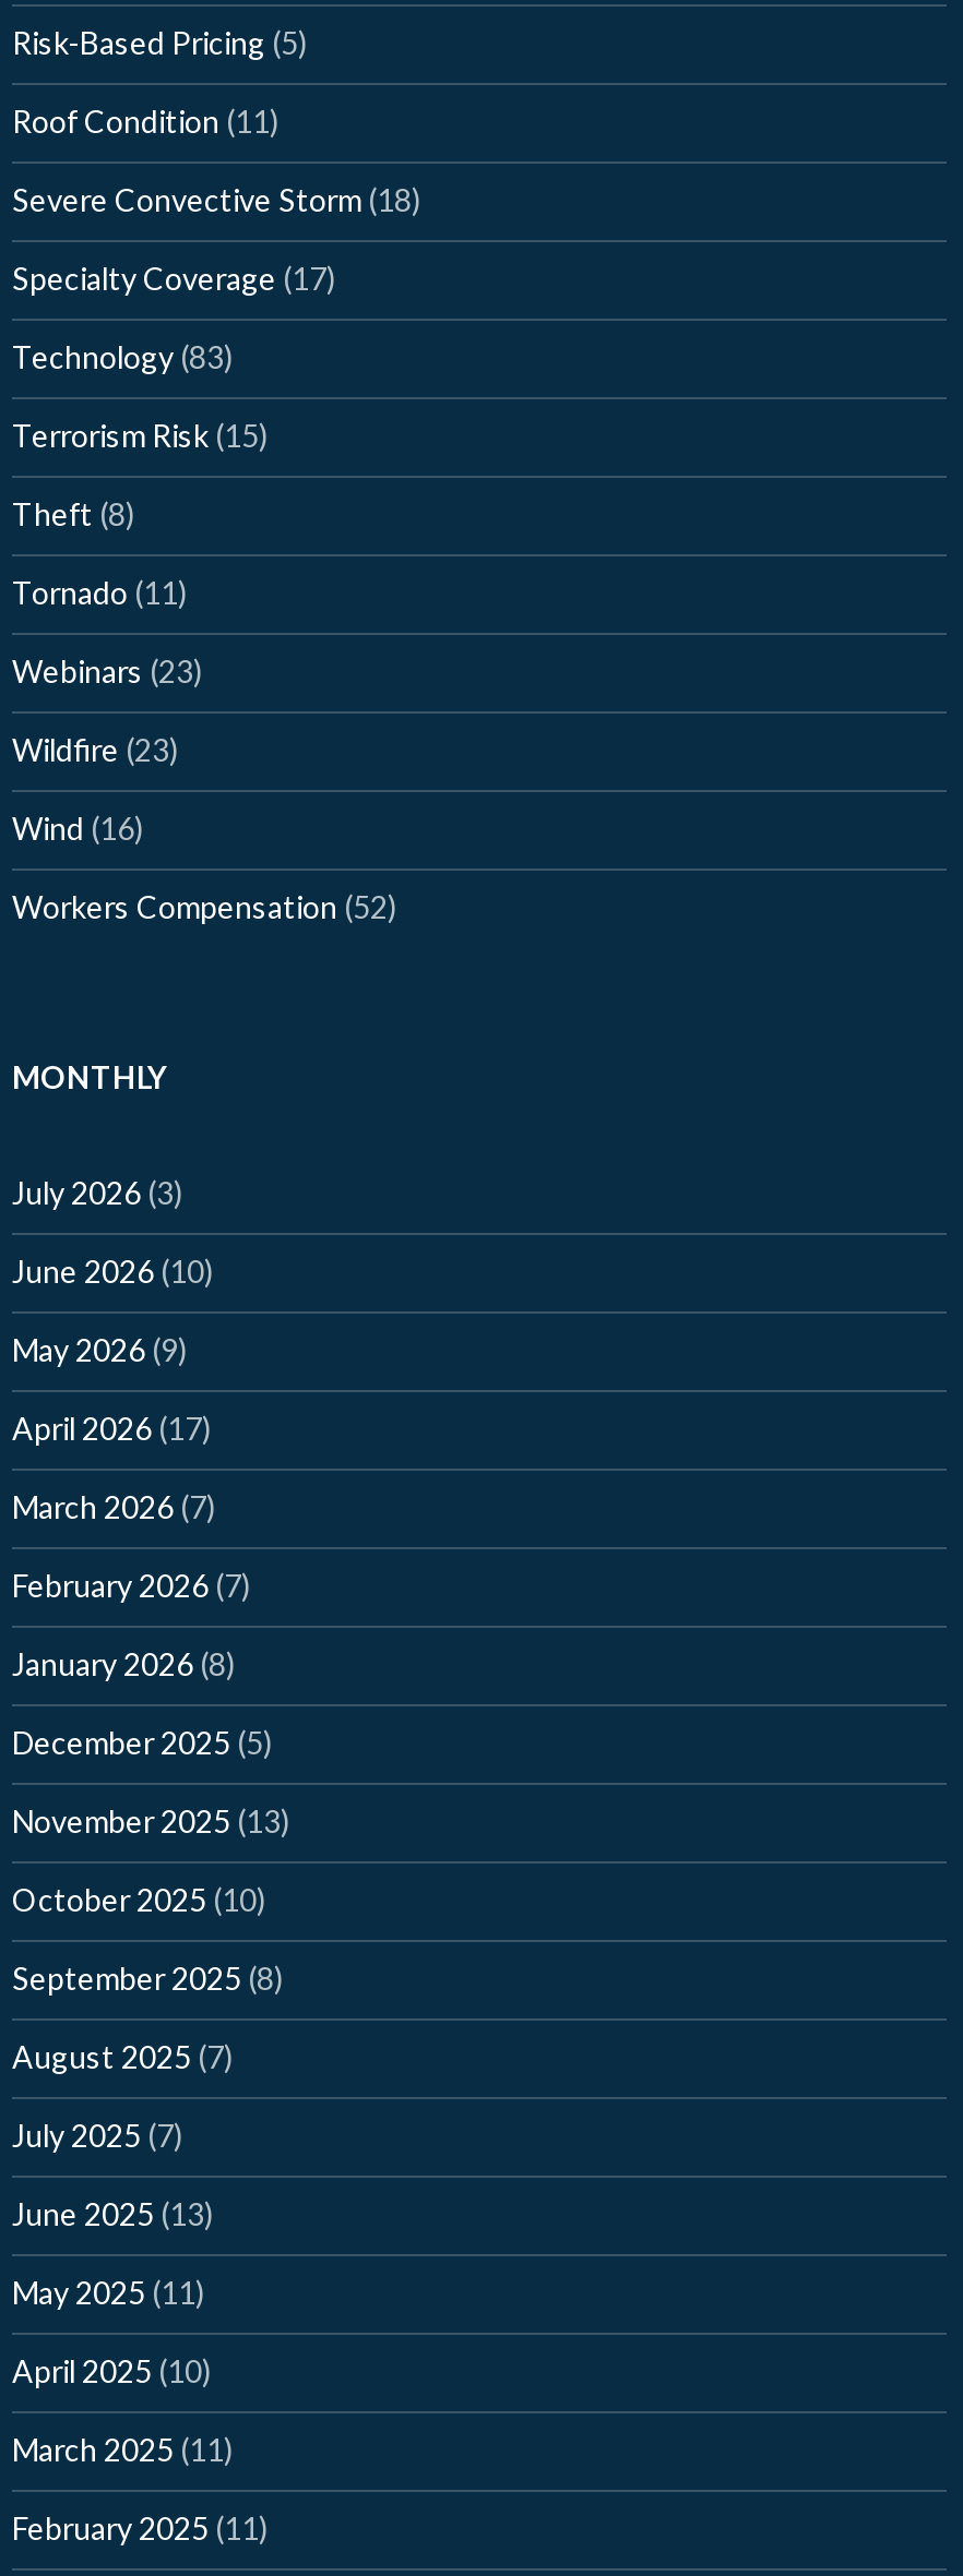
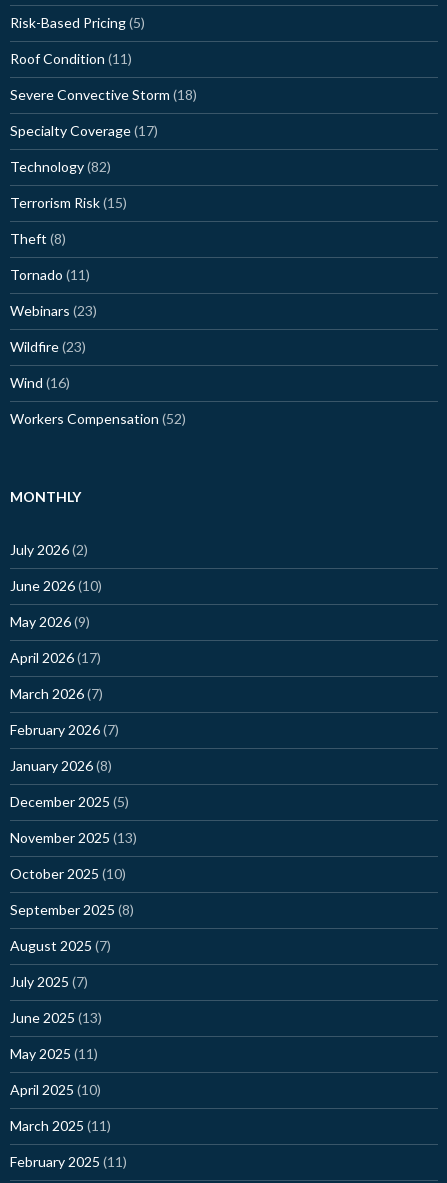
- Technology (83)
+ Technology (82)

- July 2026 (3)
+ July 2026 (2)
